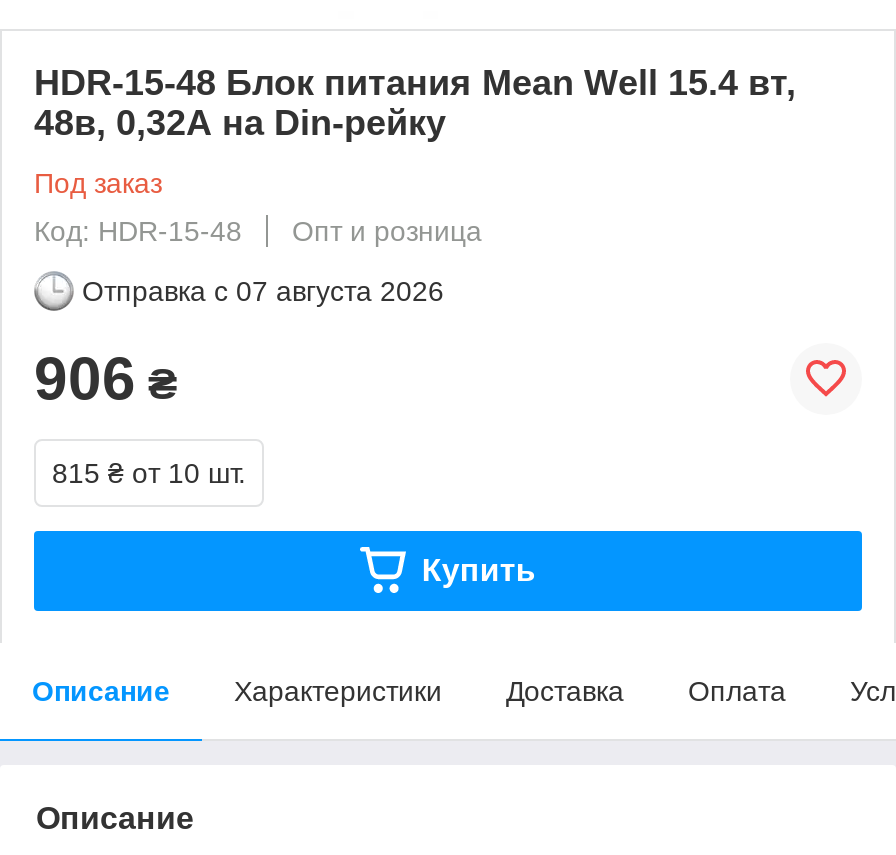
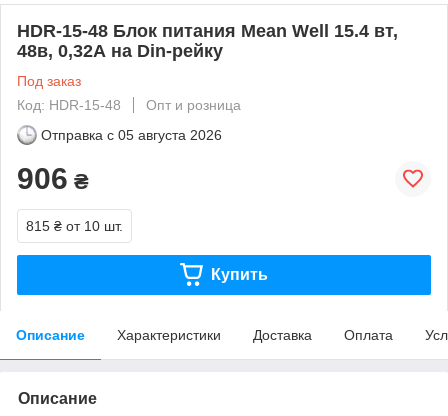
- Отправка с 07 августа 2026
+ Отправка с 05 августа 2026
